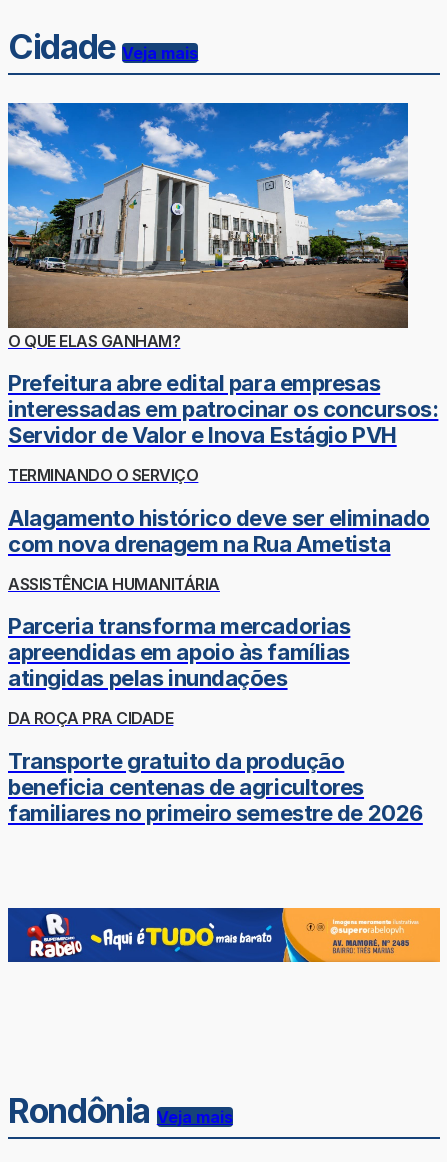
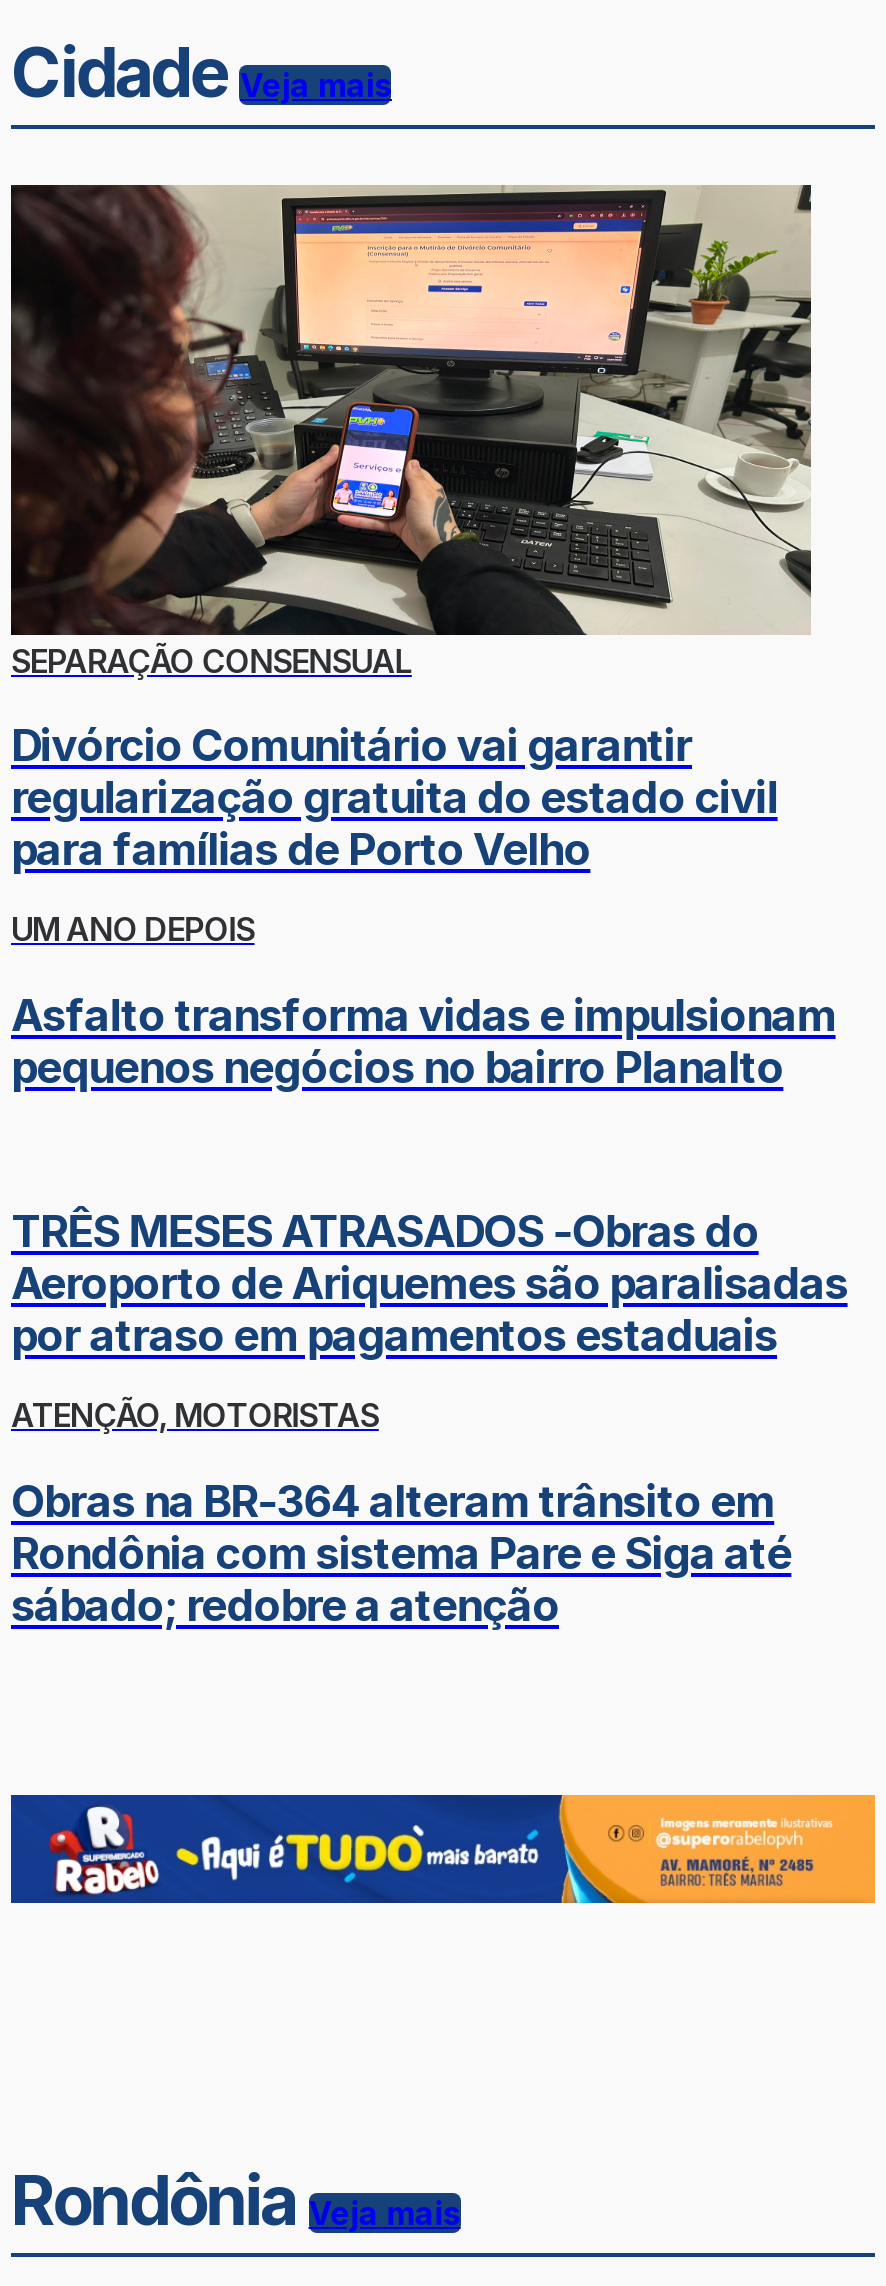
- [image]
- O QUE ELAS GANHAM?
- Prefeitura abre edital para empresas
- interessadas em patrocinar os concursos:
- Servidor de Valor e Inova Estágio PVH
- TERMINANDO O SERVIÇO
- Alagamento histórico deve ser eliminado
- com nova drenagem na Rua Ametista
- ASSISTÊNCIA HUMANITÁRIA
- Parceria transforma mercadorias
- apreendidas em apoio às famílias
- atingidas pelas inundações
- DA ROÇA PRA CIDADE
- Transporte gratuito da produção
- beneficia centenas de agricultores
- familiares no primeiro semestre de 2026
+ [image]
+ SEPARAÇÃO CONSENSUAL
+ Divórcio Comunitário vai garantir
+ regularização gratuita do estado civil
+ para famílias de Porto Velho
+ UM ANO DEPOIS
+ Asfalto transforma vidas e impulsionam
+ pequenos negócios no bairro Planalto
+ TRÊS MESES ATRASADOS -Obras do
+ Aeroporto de Ariquemes são paralisadas
+ por atraso em pagamentos estaduais
+ ATENÇÃO, MOTORISTAS
+ Obras na BR-364 alteram trânsito em
+ Rondônia com sistema Pare e Siga até
+ sábado; redobre a atenção
